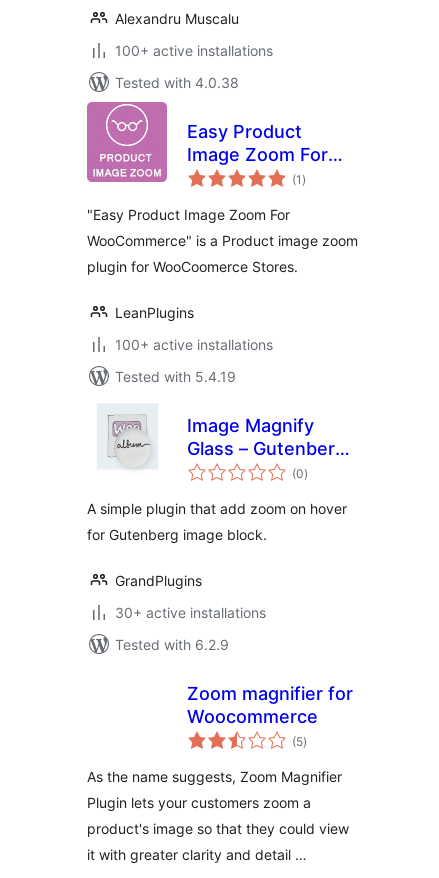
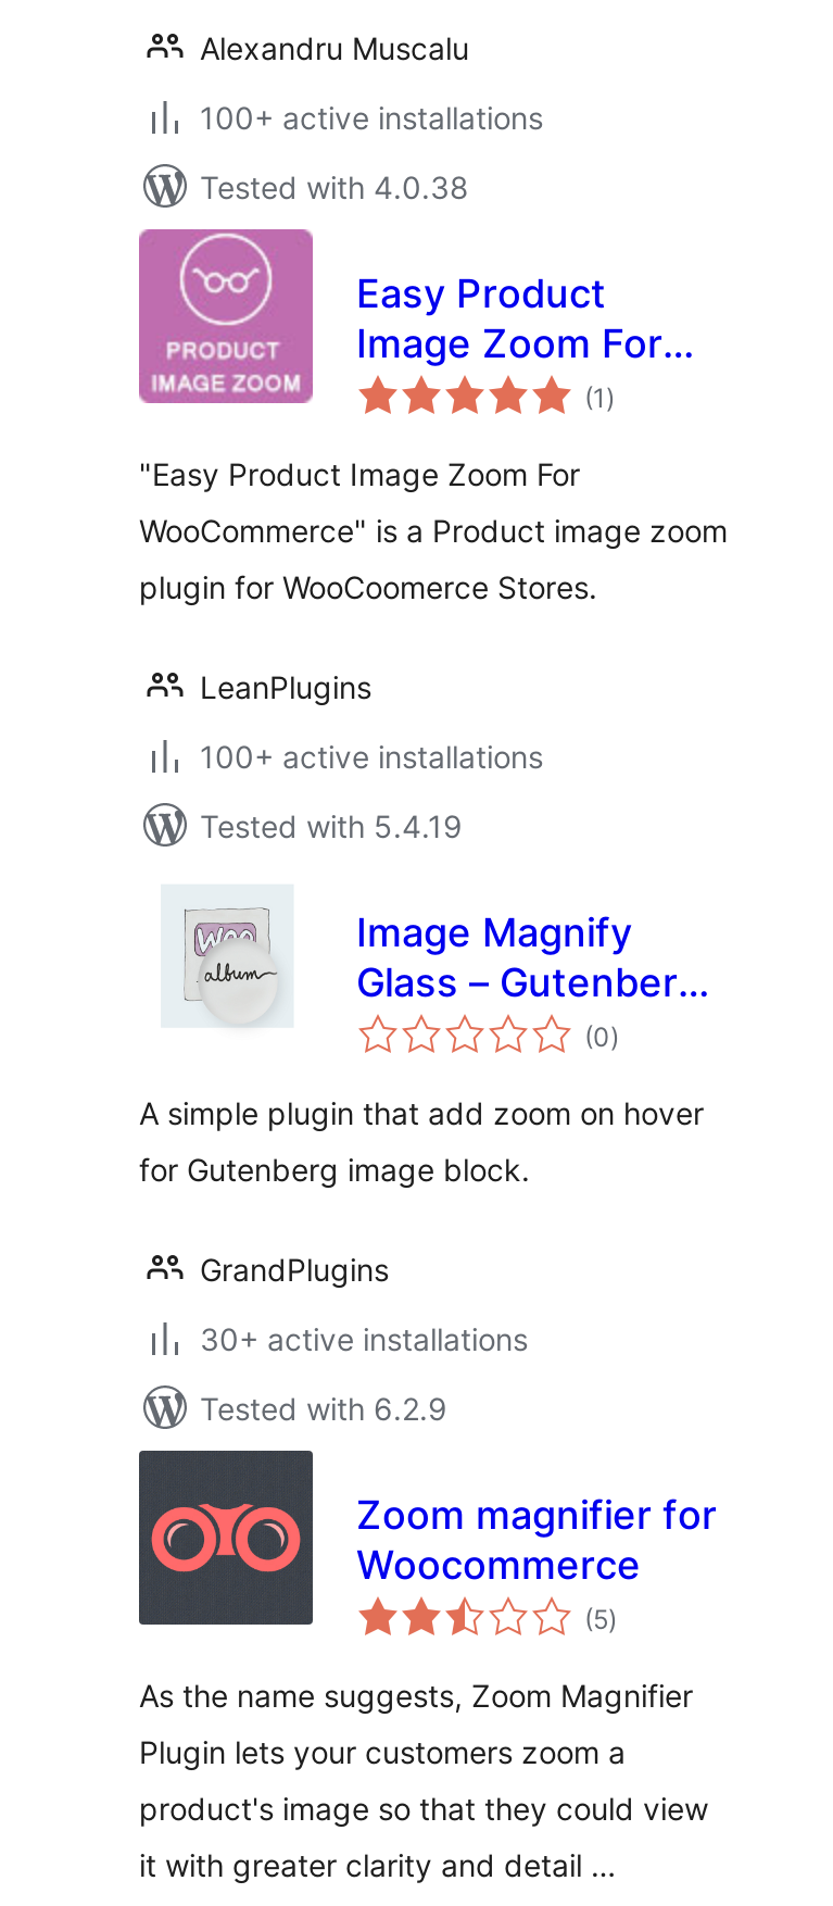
+ [image]
